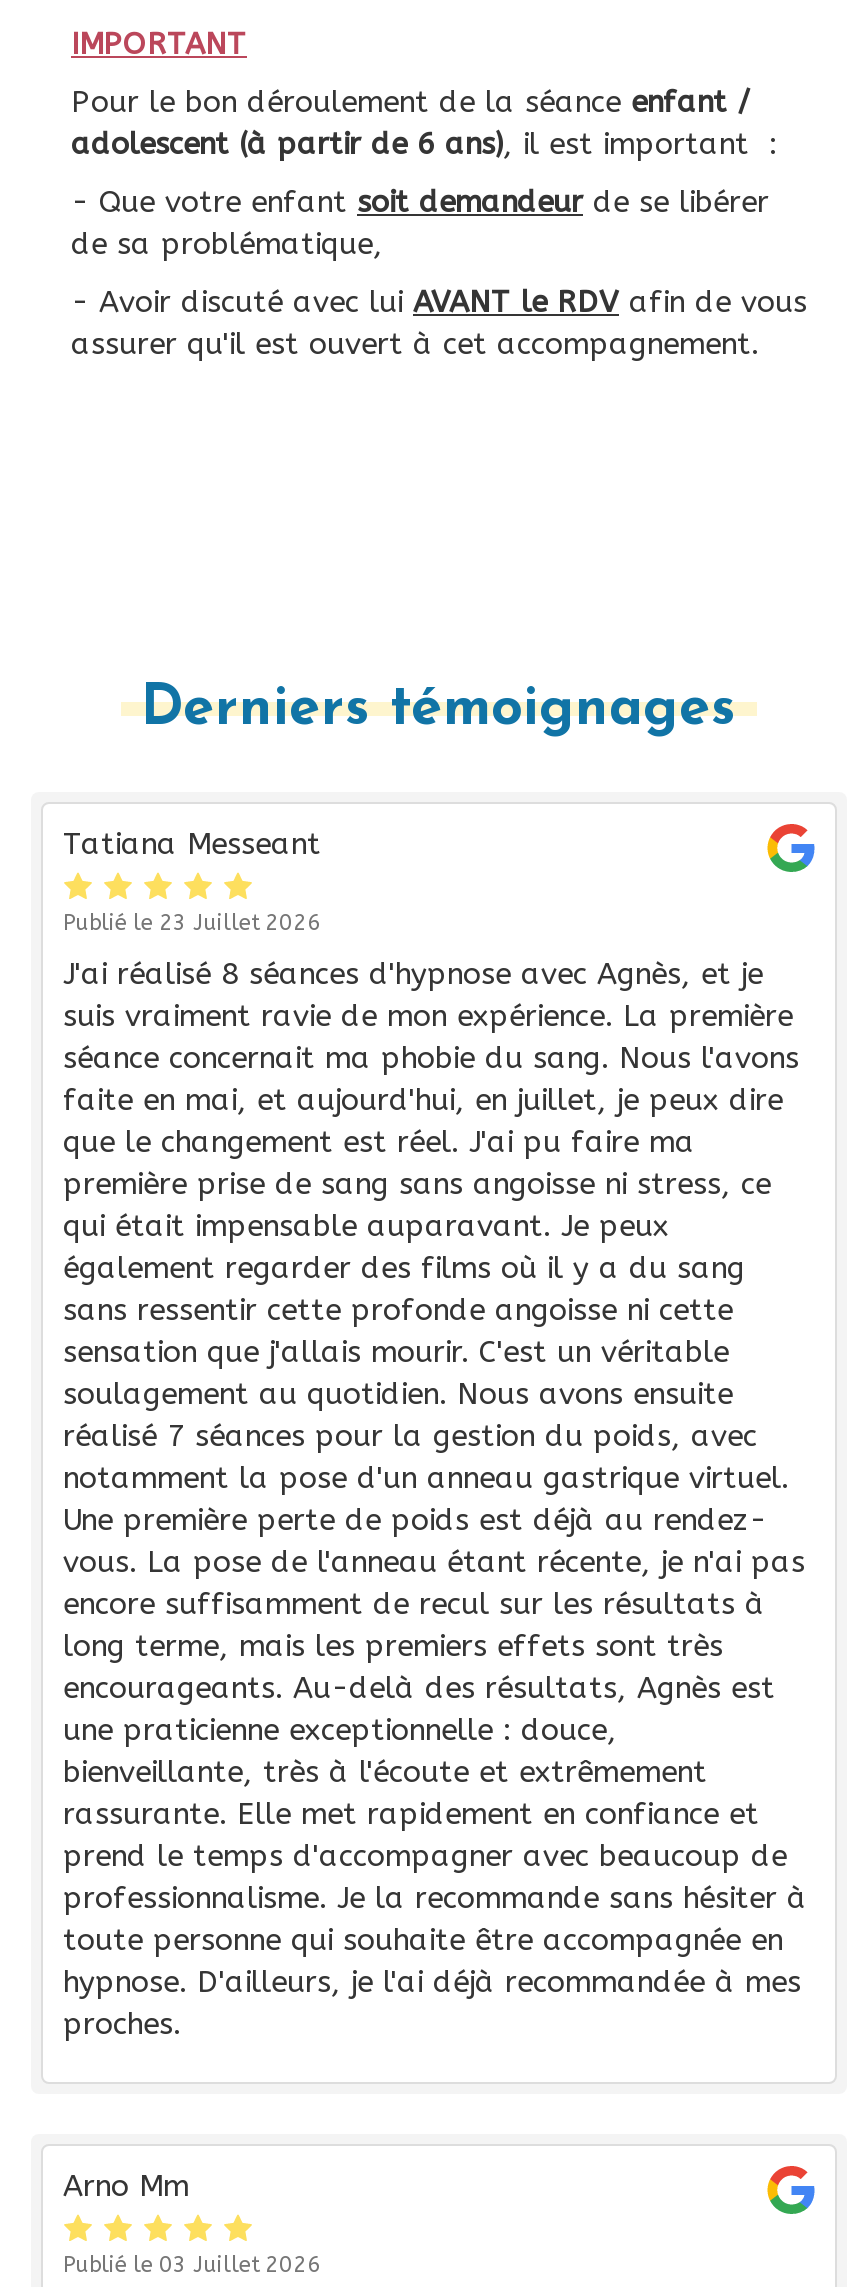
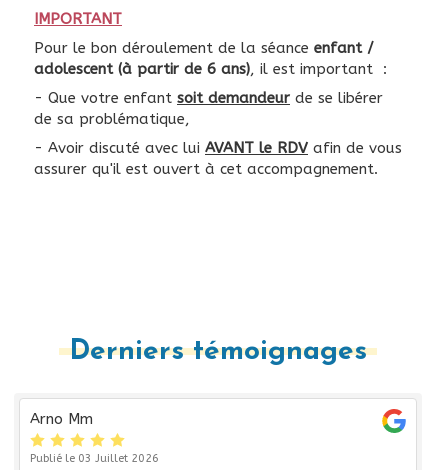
- Tatiana Messeant
- Publié le 23 Juillet 2026
- J'ai réalisé 8 séances d'hypnose avec Agnès, et je
- suis vraiment ravie de mon expérience. La première
- séance concernait ma phobie du sang. Nous l'avons
- faite en mai, et aujourd'hui, en juillet, je peux dire
- que le changement est réel. J'ai pu faire ma
- première prise de sang sans angoisse ni stress, ce
- qui était impensable auparavant. Je peux
- également regarder des films où il y a du sang
- sans ressentir cette profonde angoisse ni cette
- sensation que j'allais mourir. C'est un véritable
- soulagement au quotidien. Nous avons ensuite
- réalisé 7 séances pour la gestion du poids, avec
- notamment la pose d'un anneau gastrique virtuel.
- Une première perte de poids est déjà au rendez-
- vous. La pose de l'anneau étant récente, je n'ai pas
- encore suffisamment de recul sur les résultats à
- long terme, mais les premiers effets sont très
- encourageants. Au-delà des résultats, Agnès est
- une praticienne exceptionnelle : douce,
- bienveillante, très à l'écoute et extrêmement
- rassurante. Elle met rapidement en confiance et
- prend le temps d'accompagner avec beaucoup de
- professionnalisme. Je la recommande sans hésiter à
- toute personne qui souhaite être accompagnée en
- hypnose. D'ailleurs, je l'ai déjà recommandée à mes
- proches.
